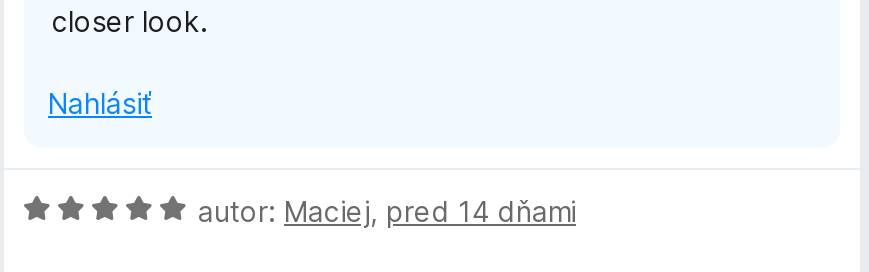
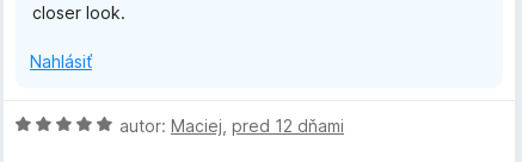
- autor: Maciej, pred 14 dňami
+ autor: Maciej, pred 12 dňami
